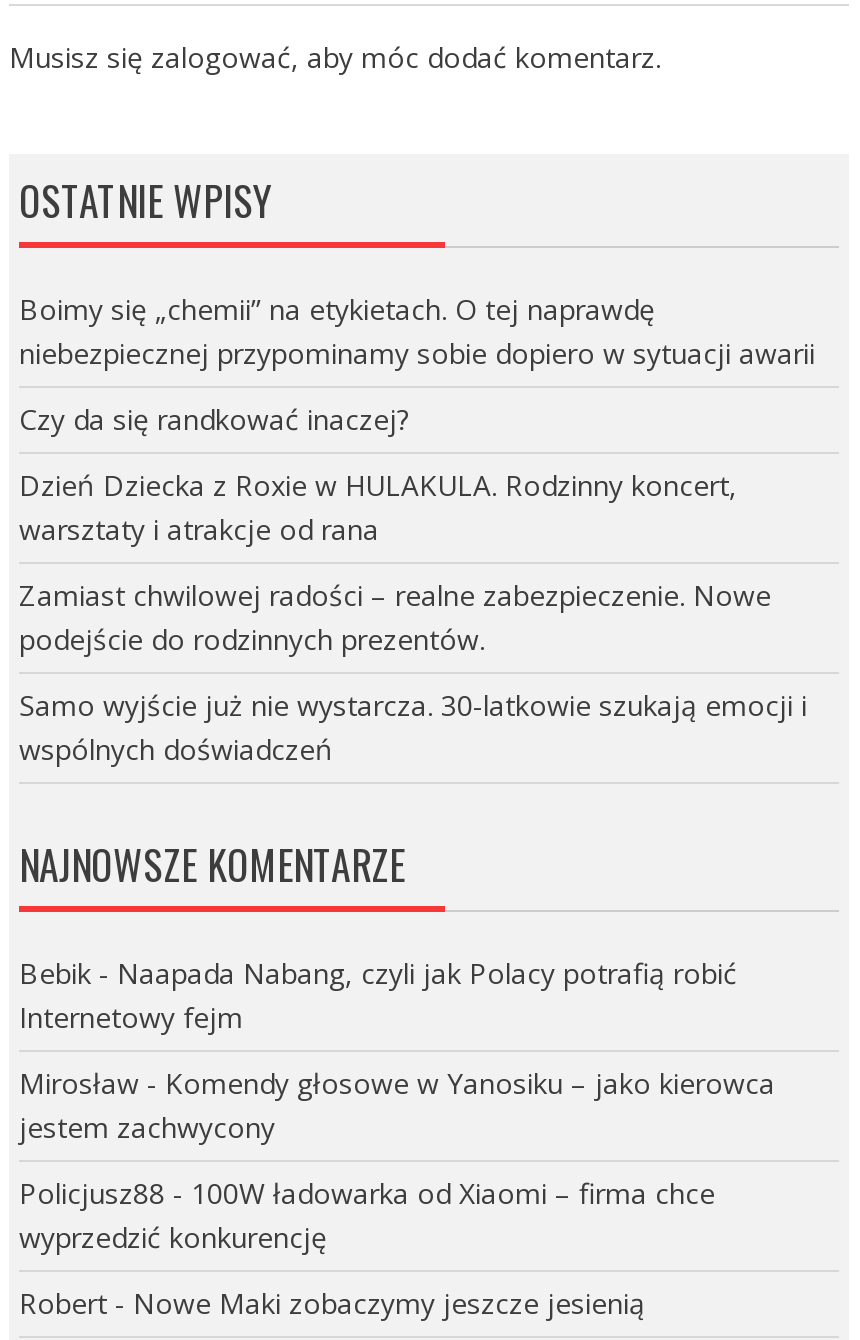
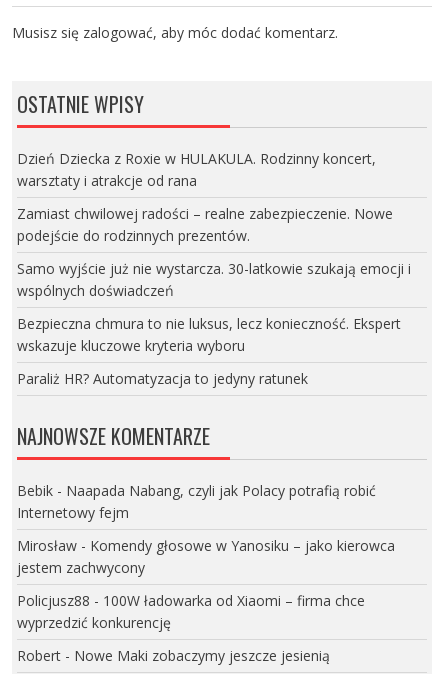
- Boimy się „chemii” na etykietach. O tej naprawdę
- niebezpiecznej przypominamy sobie dopiero w sytuacji awarii
- Czy da się randkować inaczej?

moved up: Dzień Dziecka z Roxie w HULAKULA. Rodzinny koncert, | warsztaty i atrakcje od rana | Zamiast chwilowej radości – realne zabezpieczenie. Nowe | podejście do rodzinnych prezentów. | Samo wyjście już nie wystarcza. 30-latkowie szukają emocji i | wspólnych doświadczeń

+ Bezpieczna chmura to nie luksus, lecz konieczność. Ekspert
+ wskazuje kluczowe kryteria wyboru
+ Paraliż HR? Automatyzacja to jedyny ratunek
